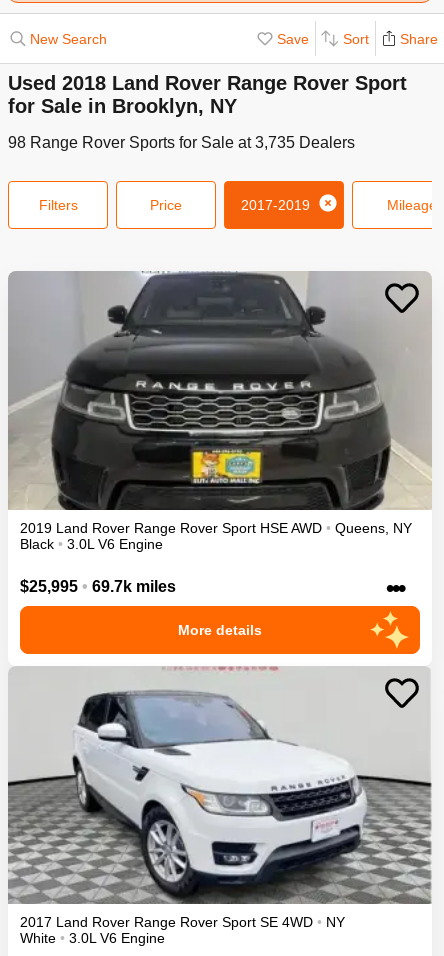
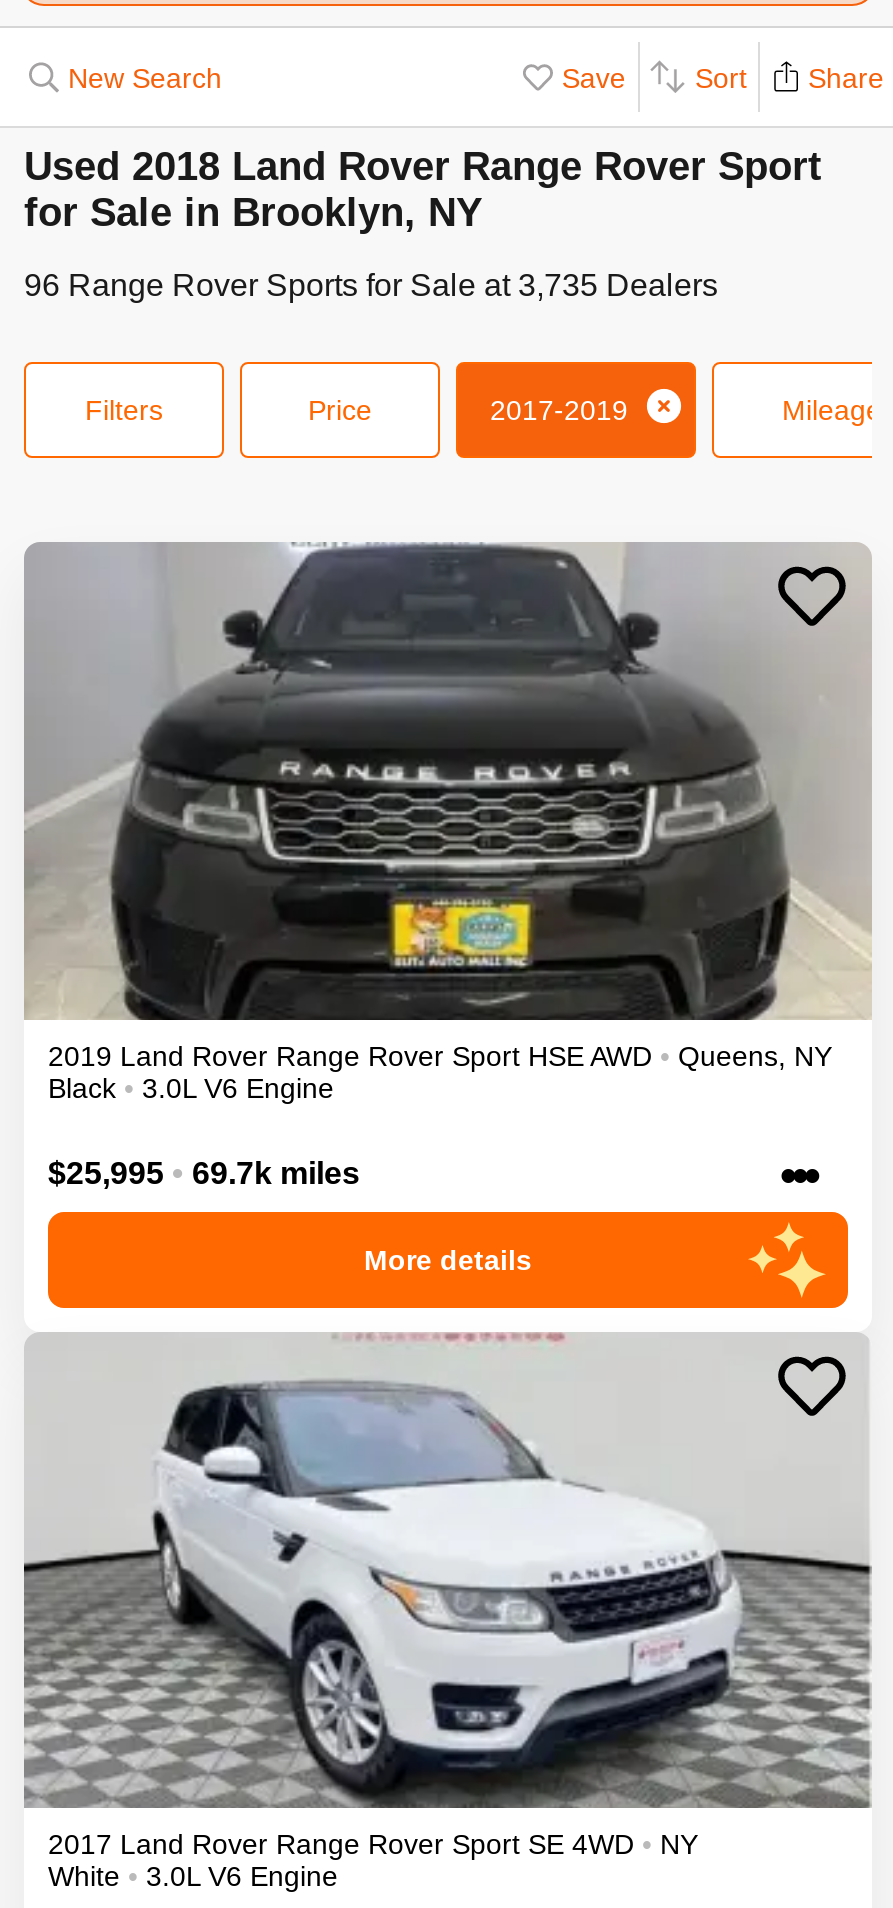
- 98 Range Rover Sports for Sale at 3,735 Dealers
+ 96 Range Rover Sports for Sale at 3,735 Dealers
